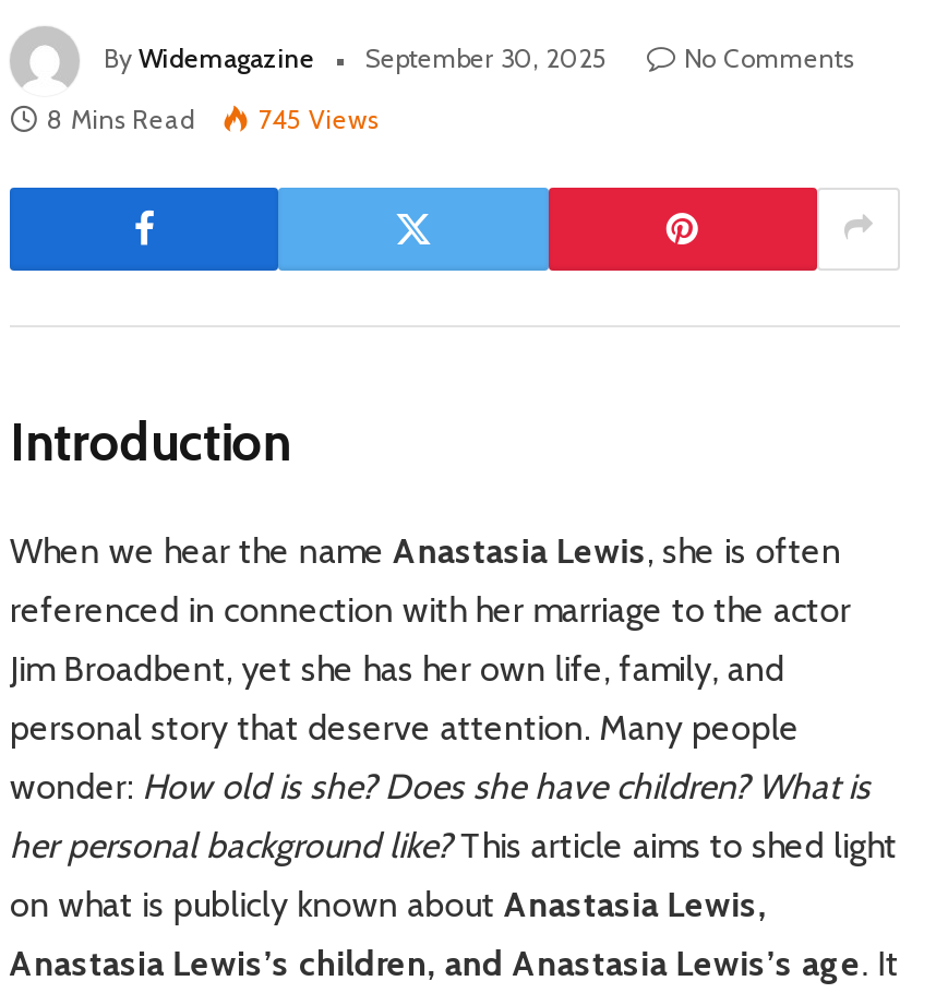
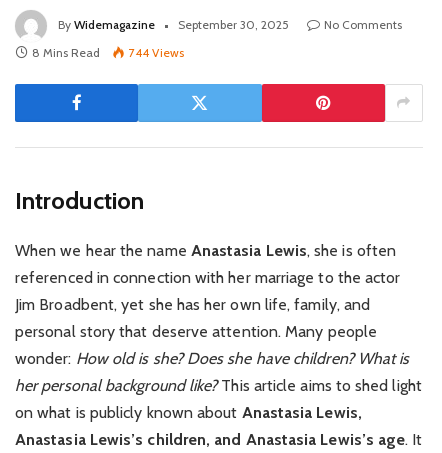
- 8 Mins Read 745 Views
+ 8 Mins Read 744 Views
